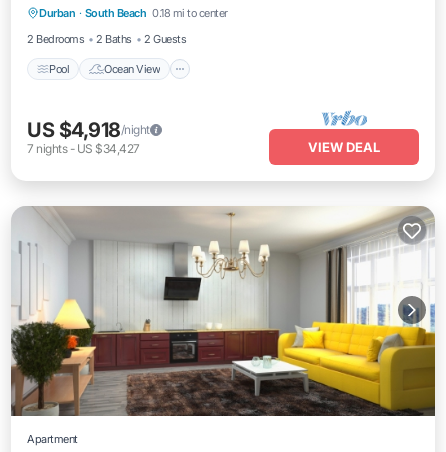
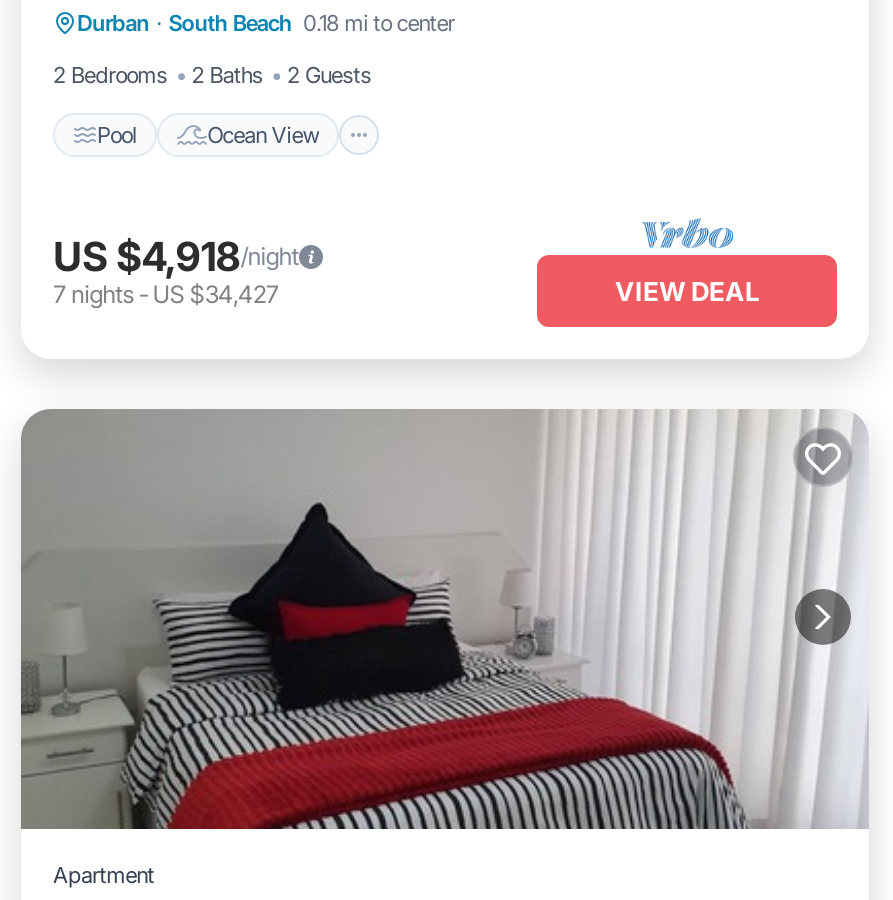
- [image]
+ [image]
